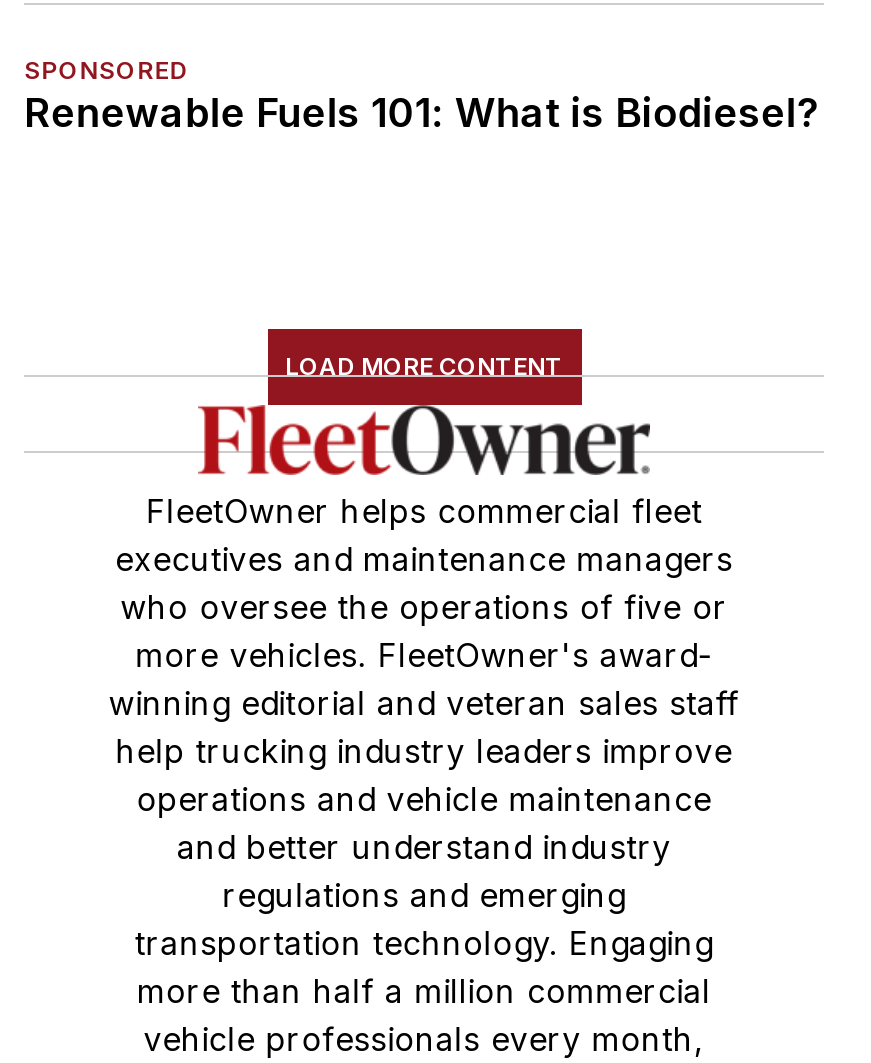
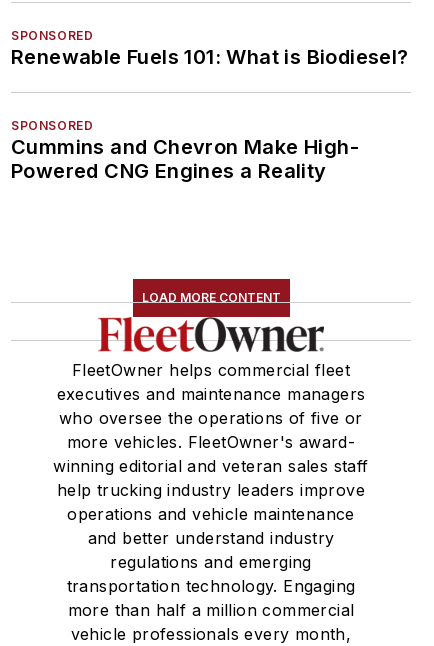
+ SPONSORED
+ Cummins and Chevron Make High-
+ Powered CNG Engines a Reality
